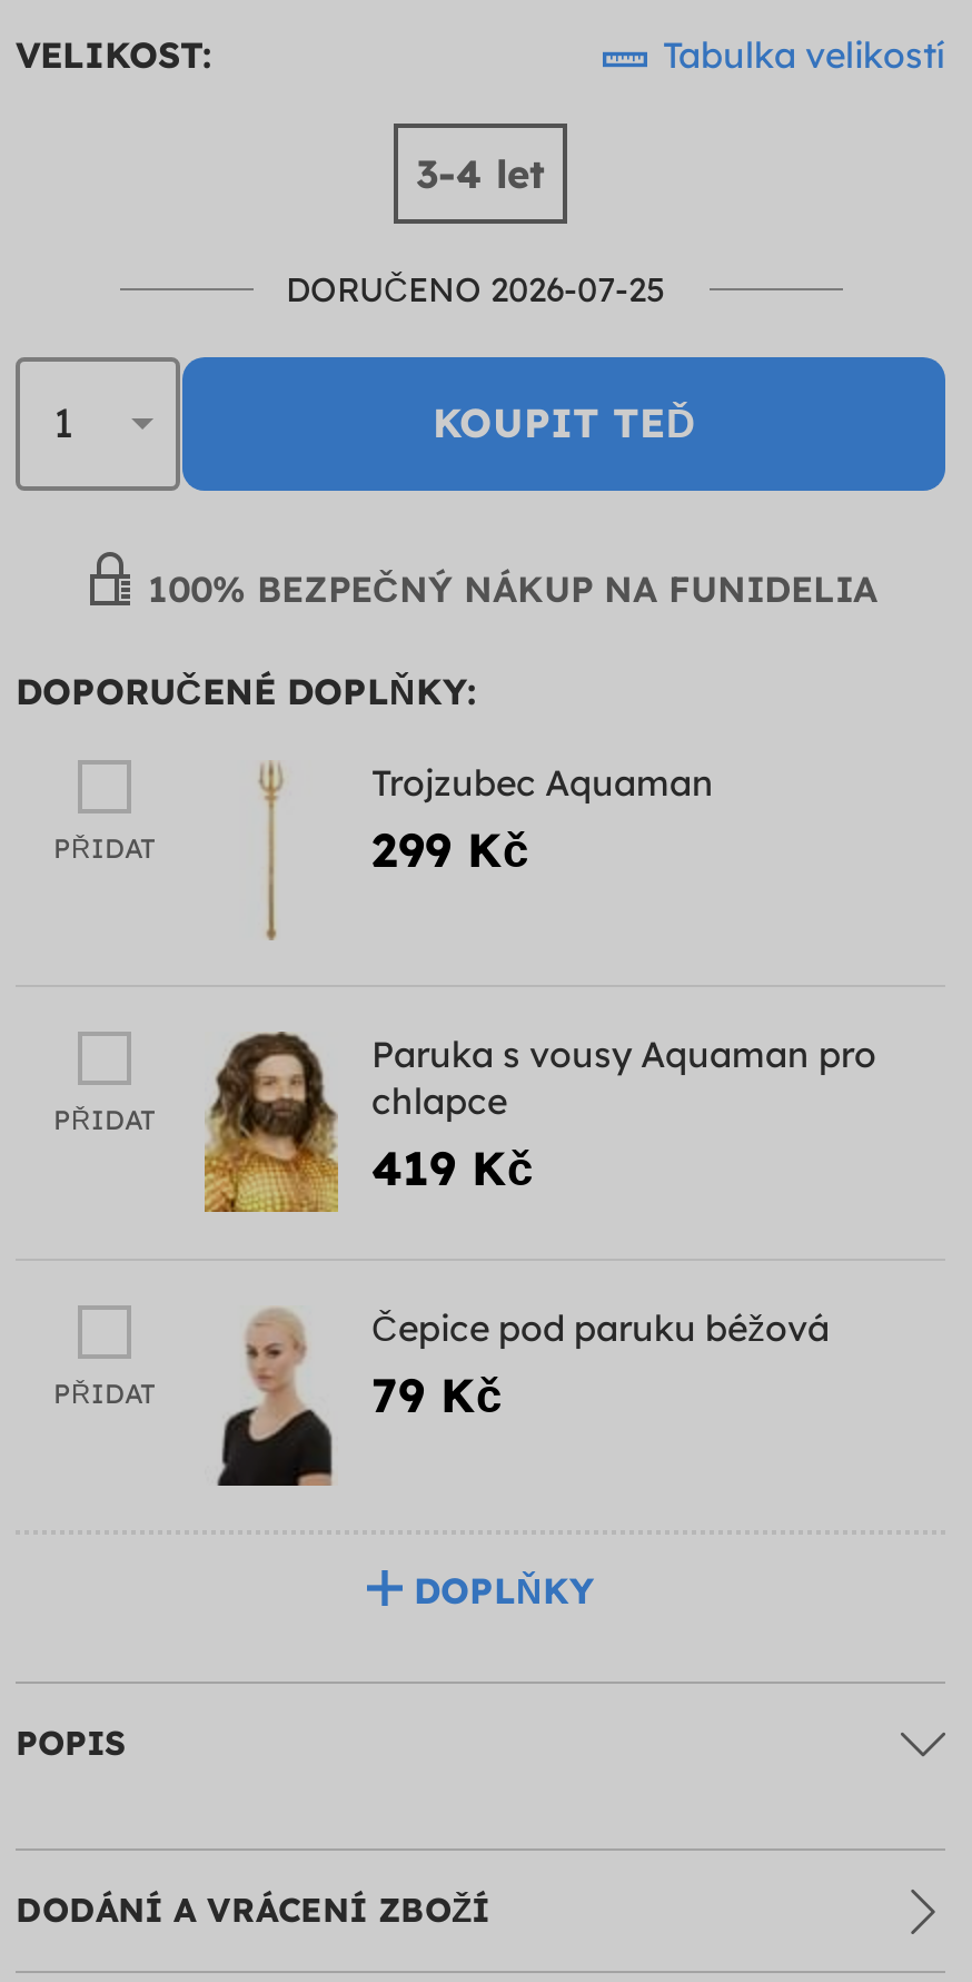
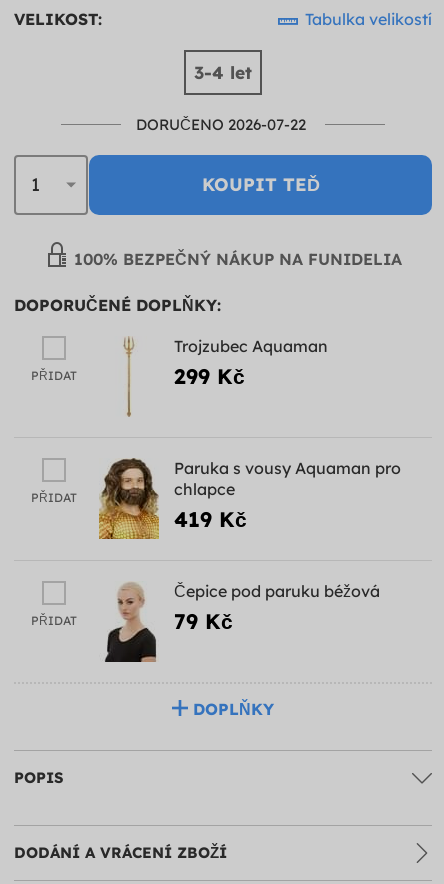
- DORUČENO 2026-07-25
+ DORUČENO 2026-07-22
